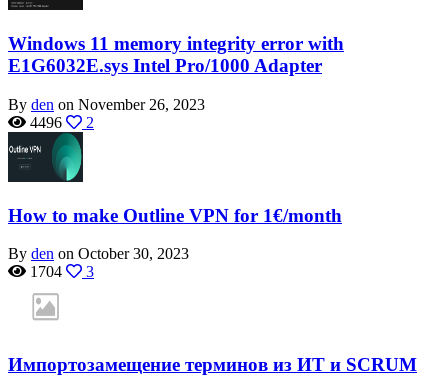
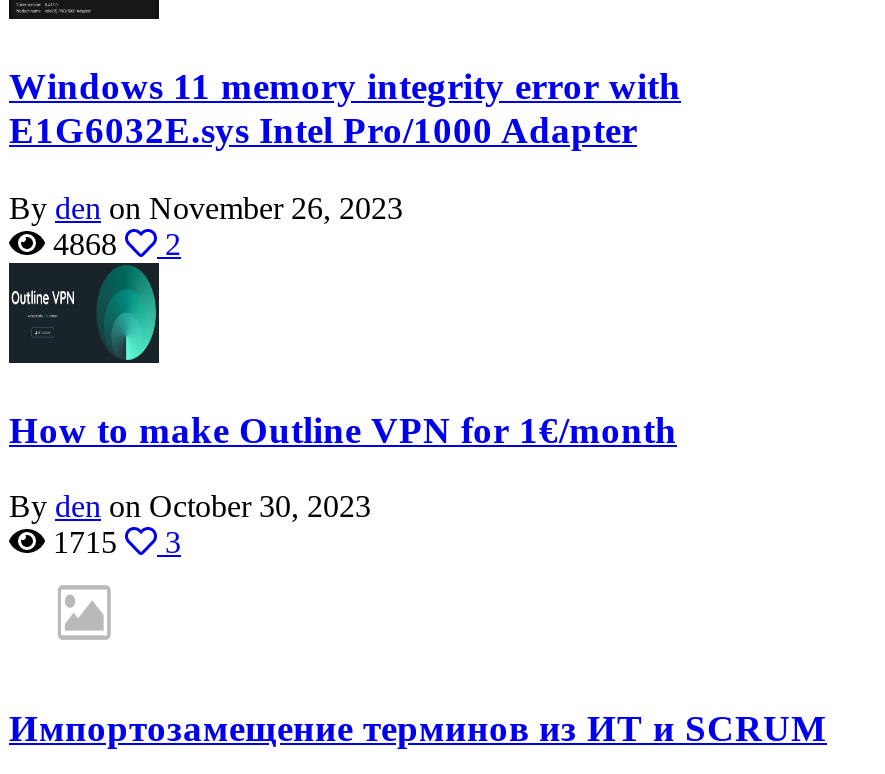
- 4496 2
+ 4868 2

- 1704 3
+ 1715 3
